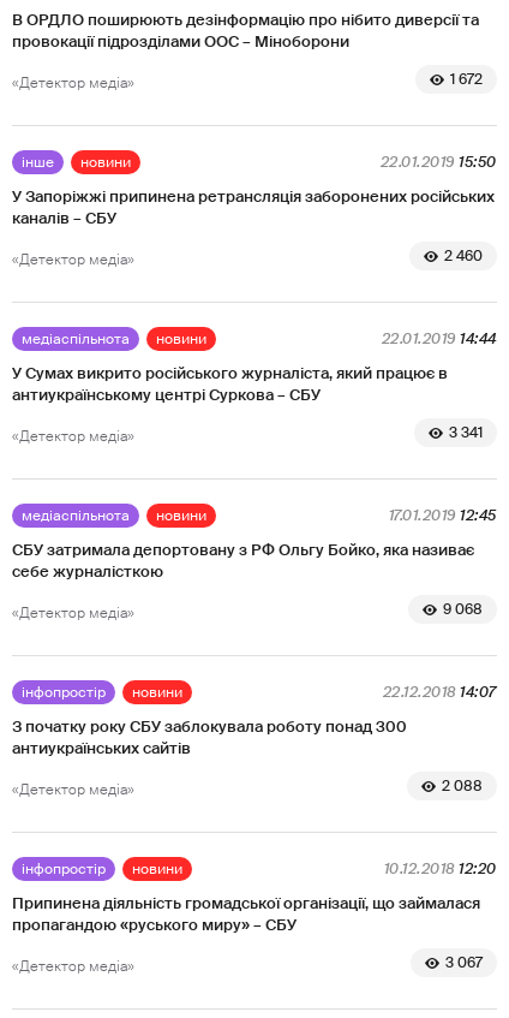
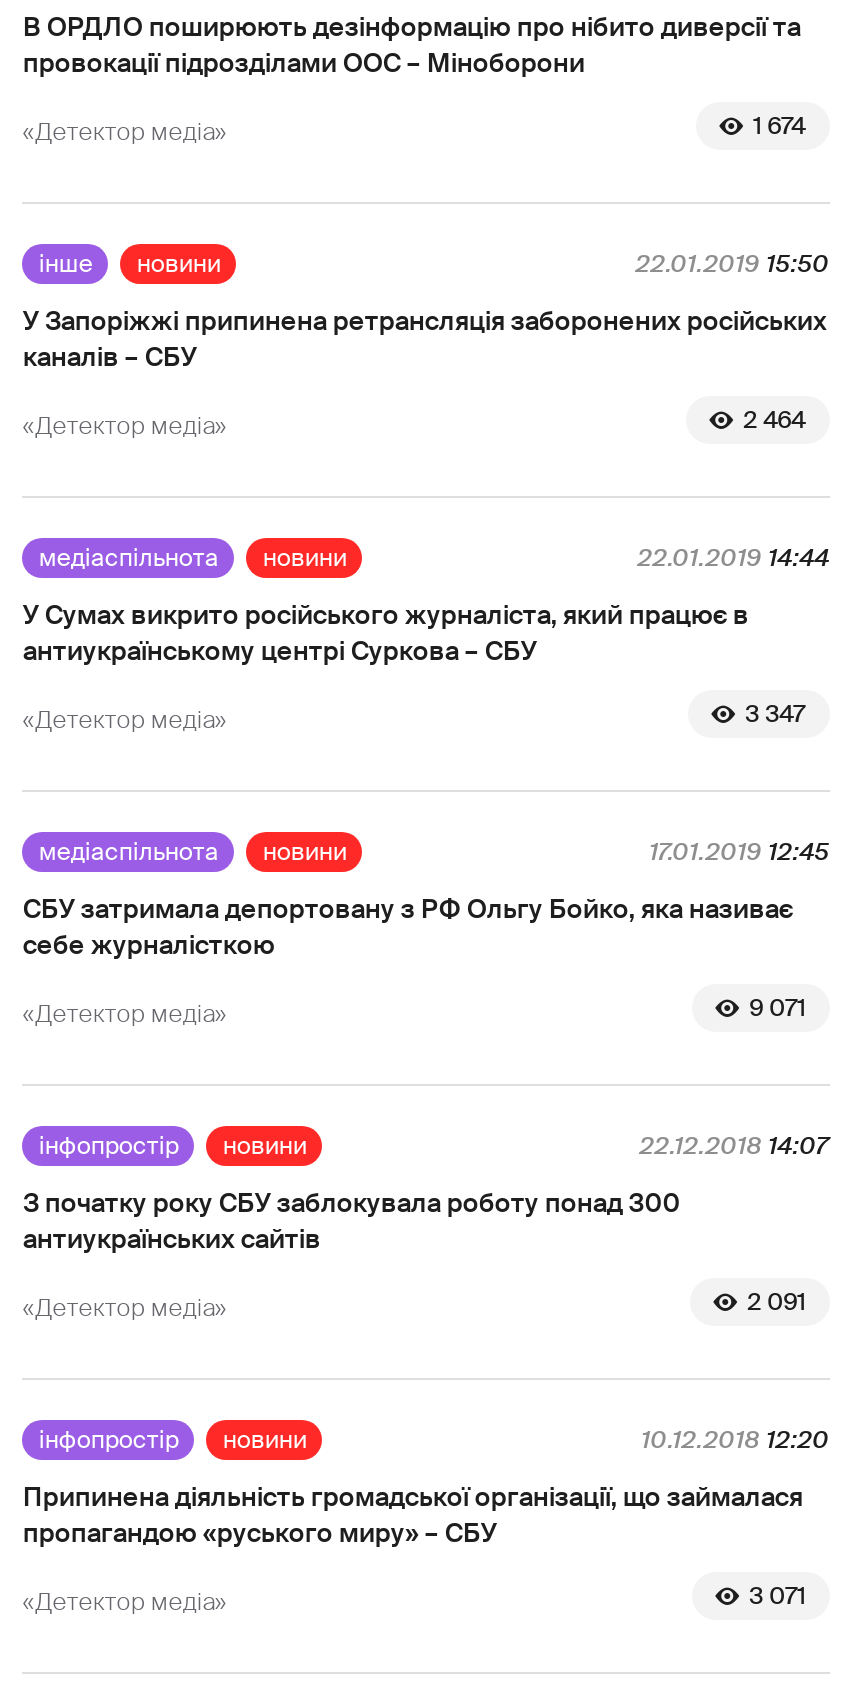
- 1 672
+ 1 674

- 2 460
+ 2 464

- 3 341
+ 3 347

- 9 068
+ 9 071

- 2 088
+ 2 091

- 3 067
+ 3 071
